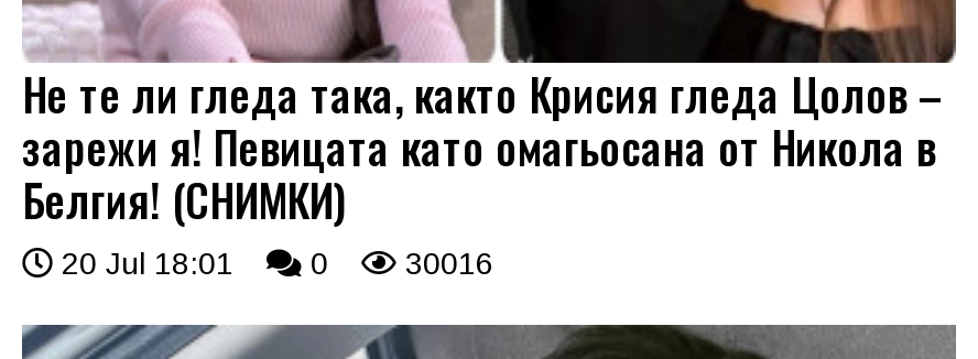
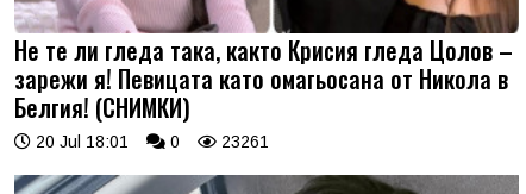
- 20 Jul 18:01 0 30016
+ 20 Jul 18:01 0 23261
